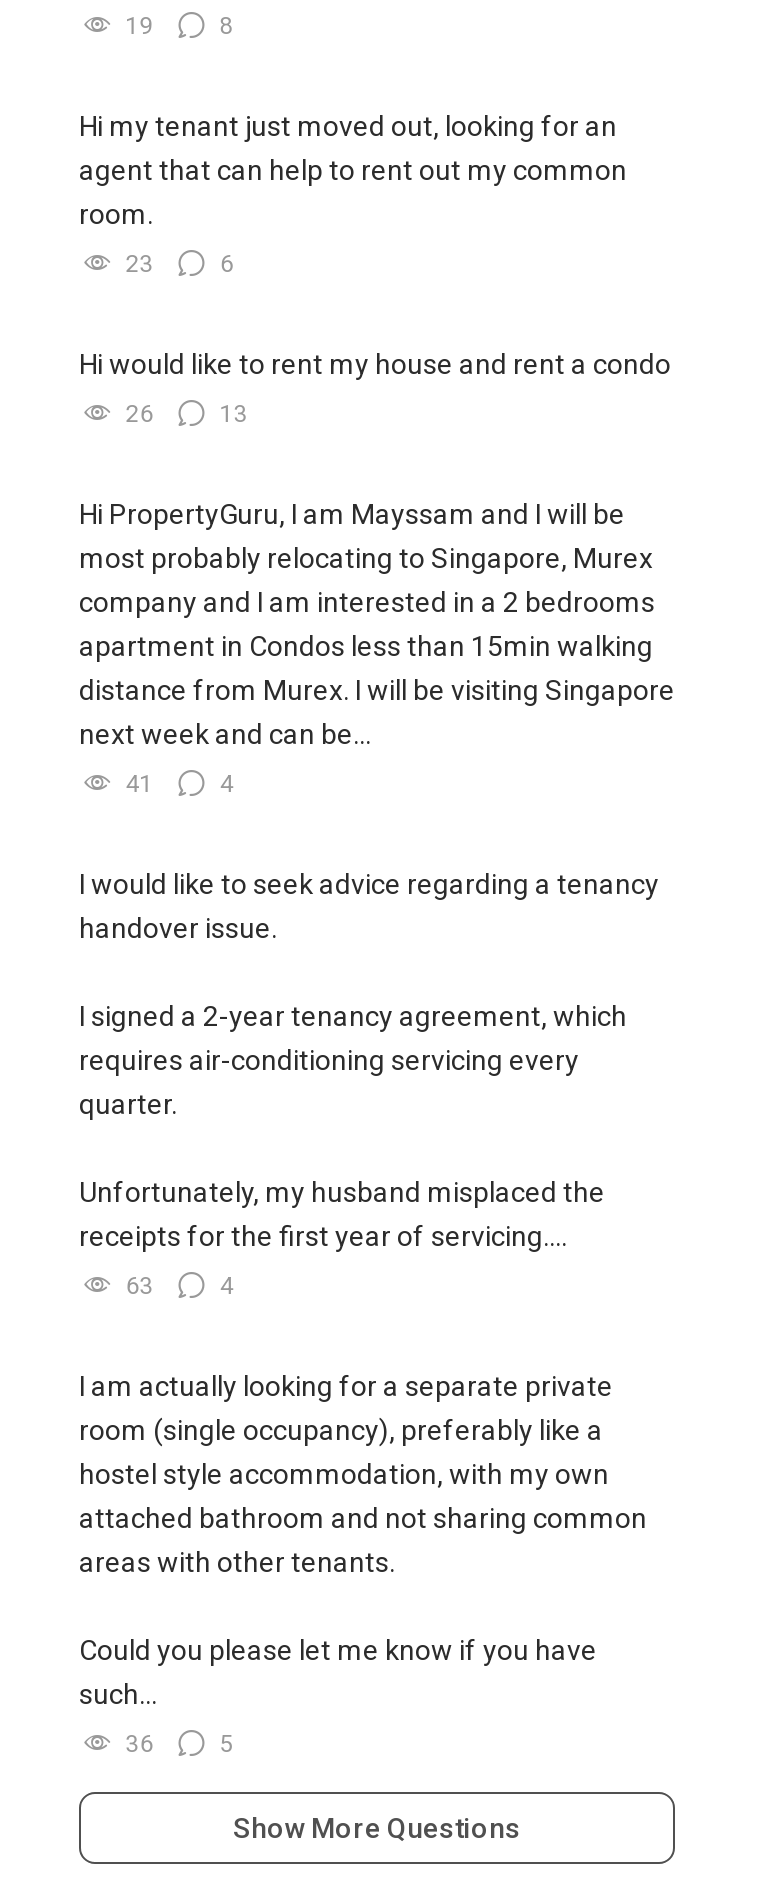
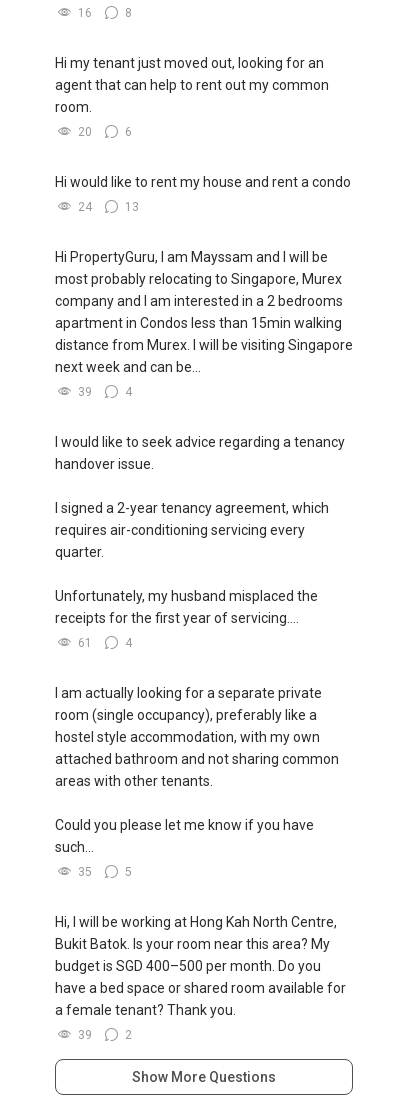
- 19
+ 16

- 23
+ 20

- 26
+ 24

- 41
+ 39

- 63
+ 61

- 36
+ 35

+ Hi, I will be working at Hong Kah North Centre,
+ Bukit Batok. Is your room near this area? My
+ budget is SGD 400–500 per month. Do you
+ have a bed space or shared room available for
+ a female tenant? Thank you.
+ 39
+ 2
